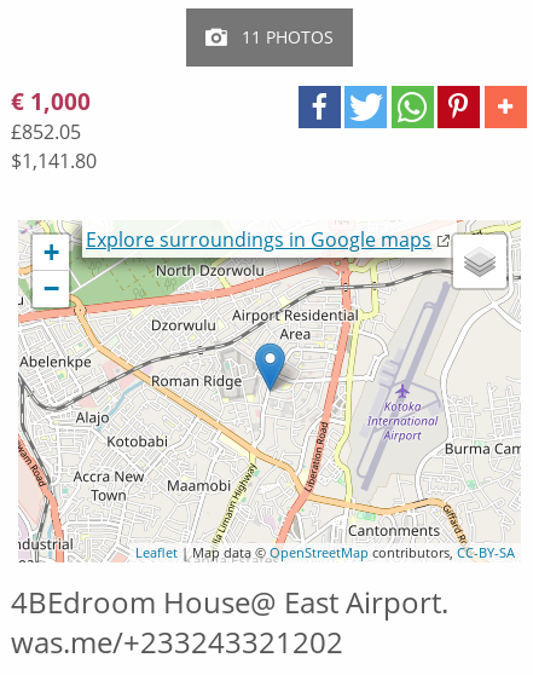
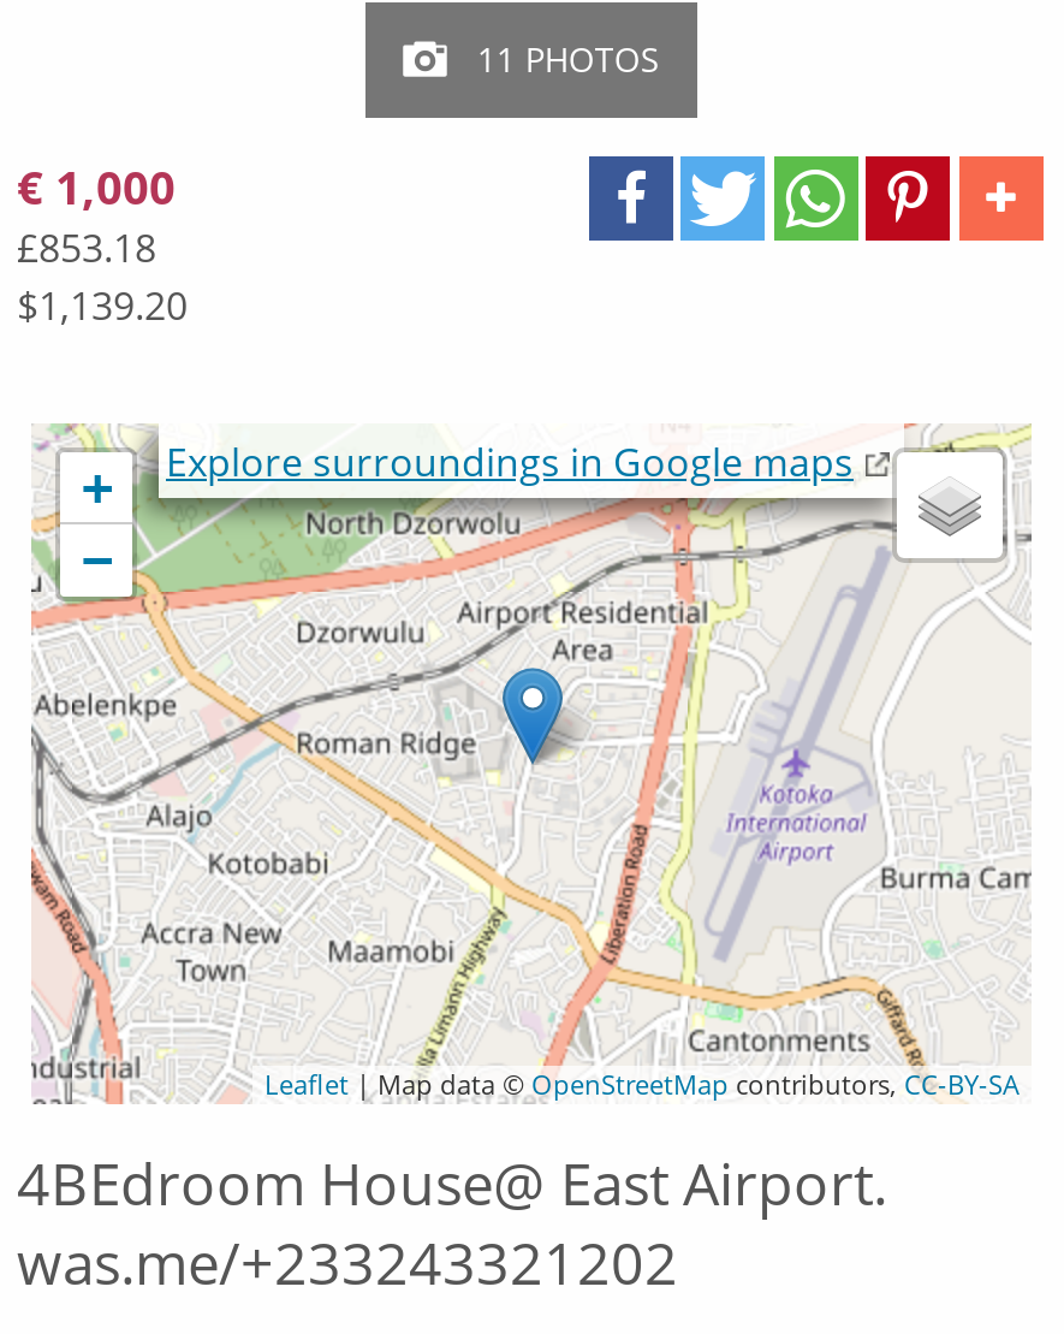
- £852.05
+ £853.18

- $1,141.80
+ $1,139.20
